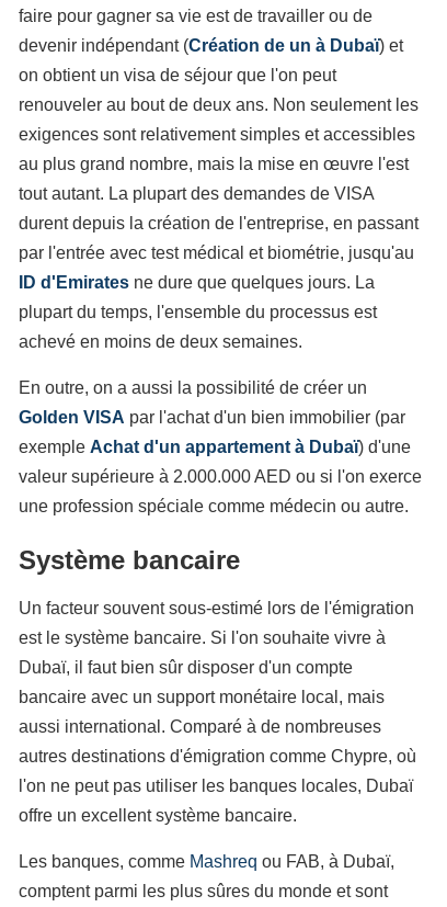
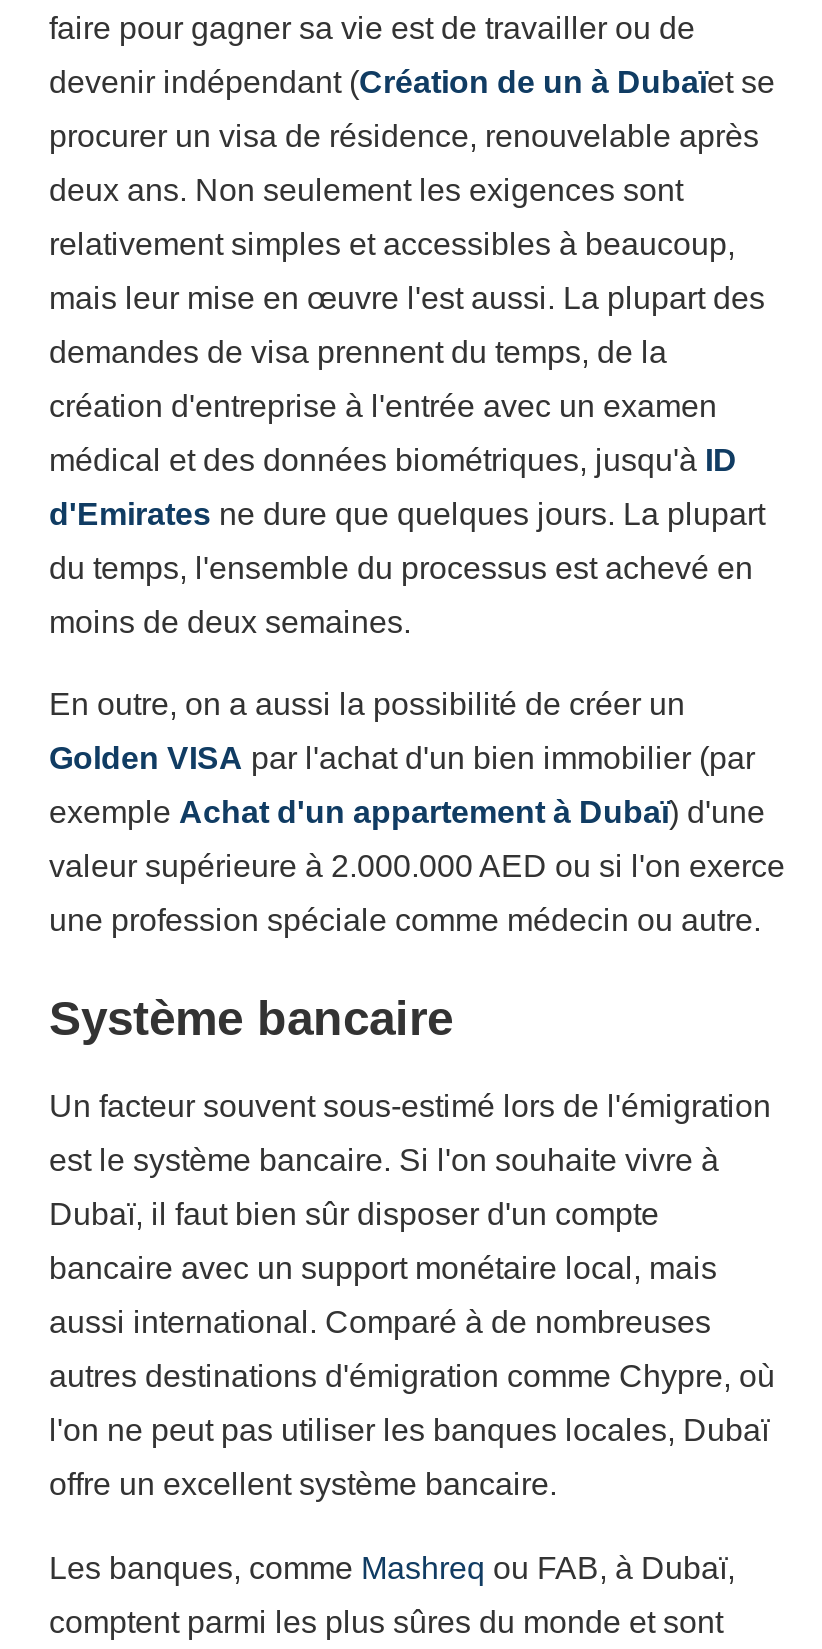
- devenir indépendant (Création de un à Dubaï) et
+ devenir indépendant (Création de un à Dubaïet se

- on obtient un visa de séjour que l'on peut
+ procurer un visa de résidence, renouvelable après

- renouveler au bout de deux ans. Non seulement les
+ deux ans. Non seulement les exigences sont

- exigences sont relativement simples et accessibles
+ relativement simples et accessibles à beaucoup,

- au plus grand nombre, mais la mise en œuvre l'est
+ mais leur mise en œuvre l'est aussi. La plupart des

- tout autant. La plupart des demandes de VISA
+ demandes de visa prennent du temps, de la

- durent depuis la création de l'entreprise, en passant
+ création d'entreprise à l'entrée avec un examen

- par l'entrée avec test médical et biométrie, jusqu'au
+ médical et des données biométriques, jusqu'à ID

- ID d'Emirates ne dure que quelques jours. La
+ d'Emirates ne dure que quelques jours. La plupart

- plupart du temps, l'ensemble du processus est
+ du temps, l'ensemble du processus est achevé en

- achevé en moins de deux semaines.
+ moins de deux semaines.
